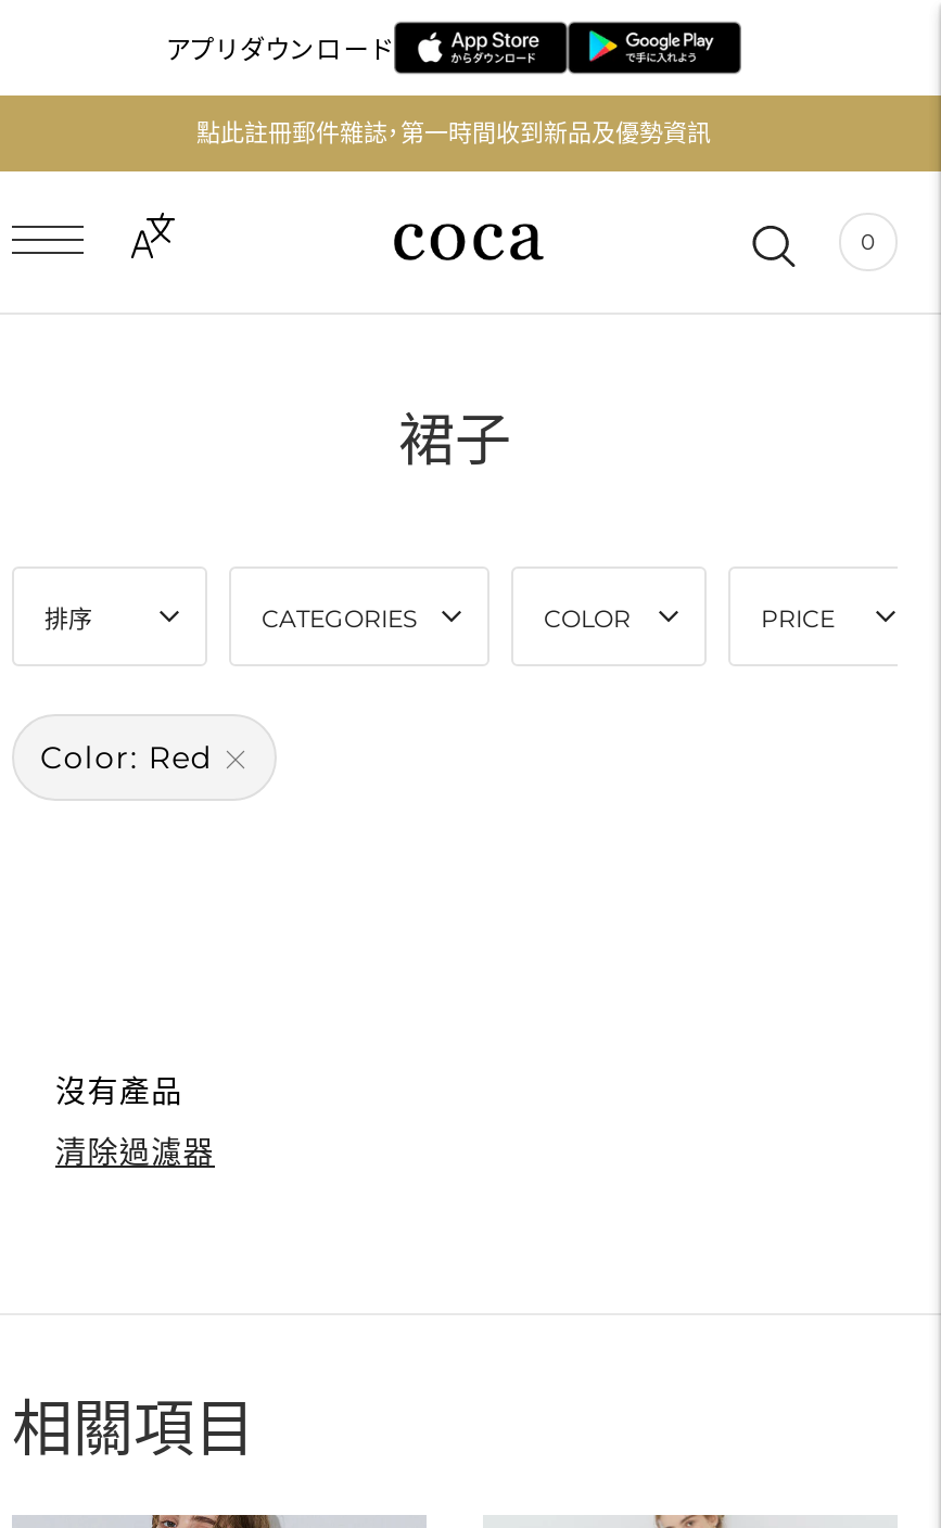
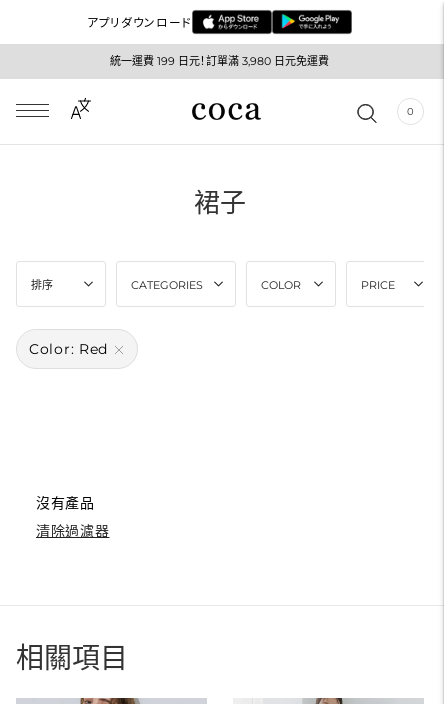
- 點此註冊郵件雜誌，第一時間收到新品及優勢資訊
+ 統一運費 199 日元！訂單滿 3,980 日元免運費
